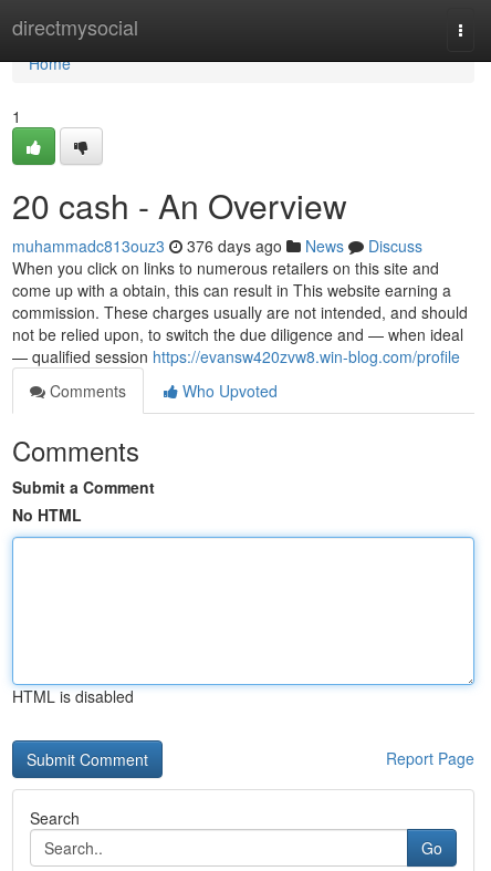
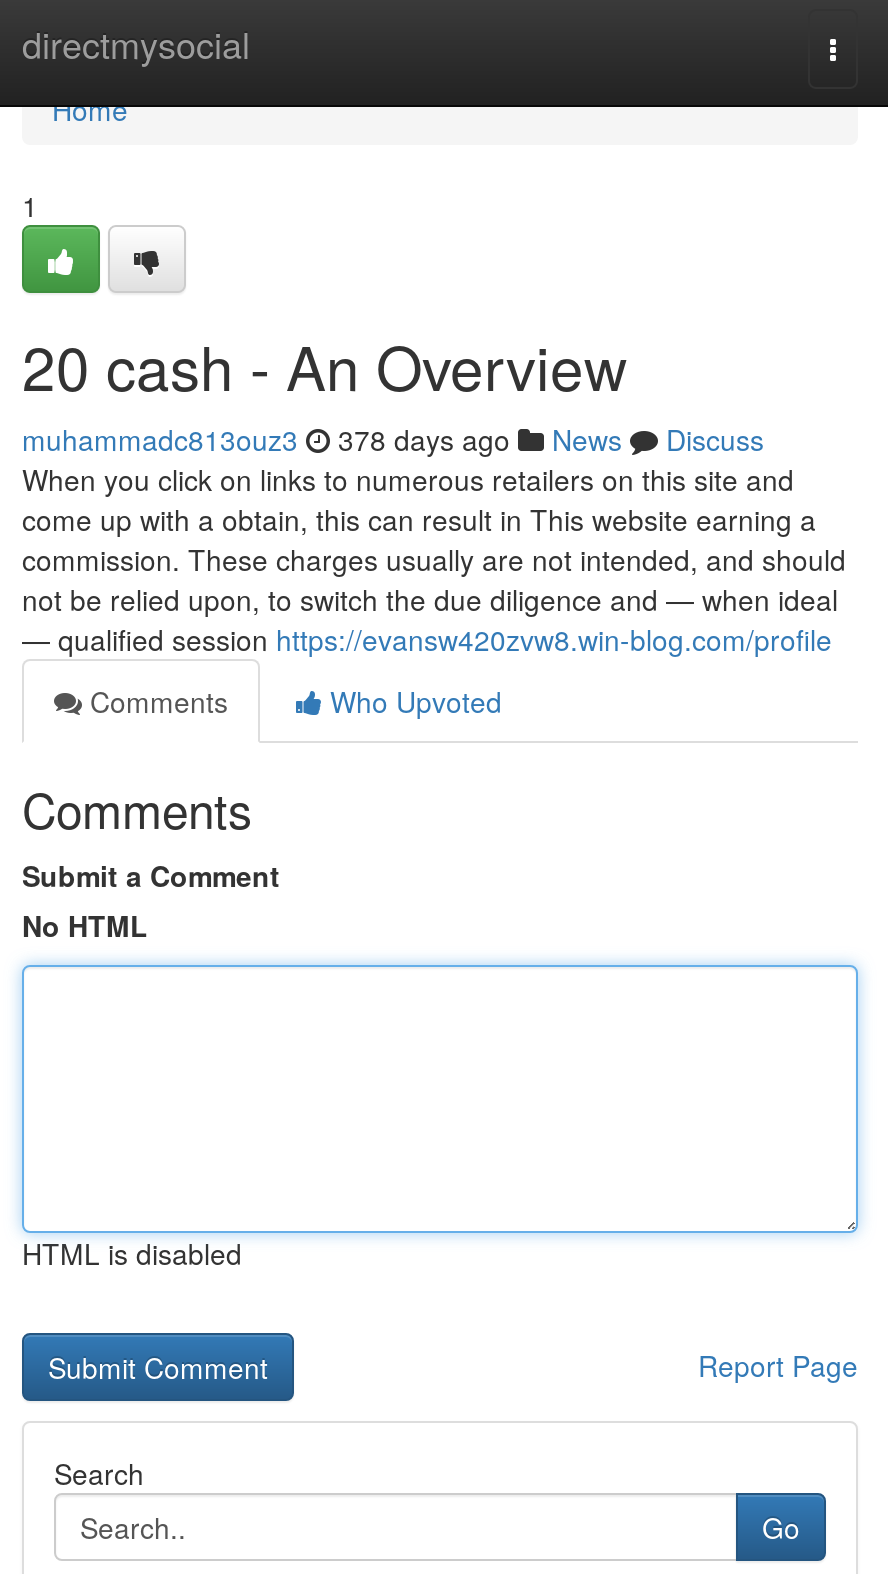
- muhammadc813ouz3 376 days ago News Discuss
+ muhammadc813ouz3 378 days ago News Discuss
